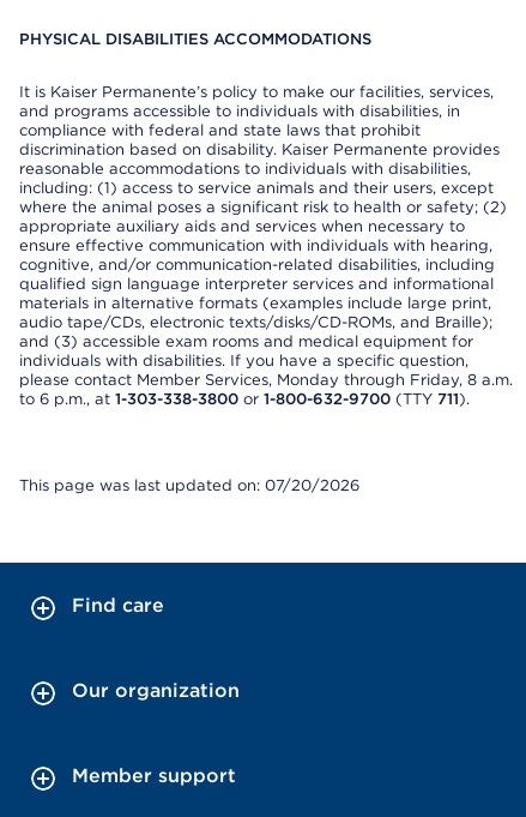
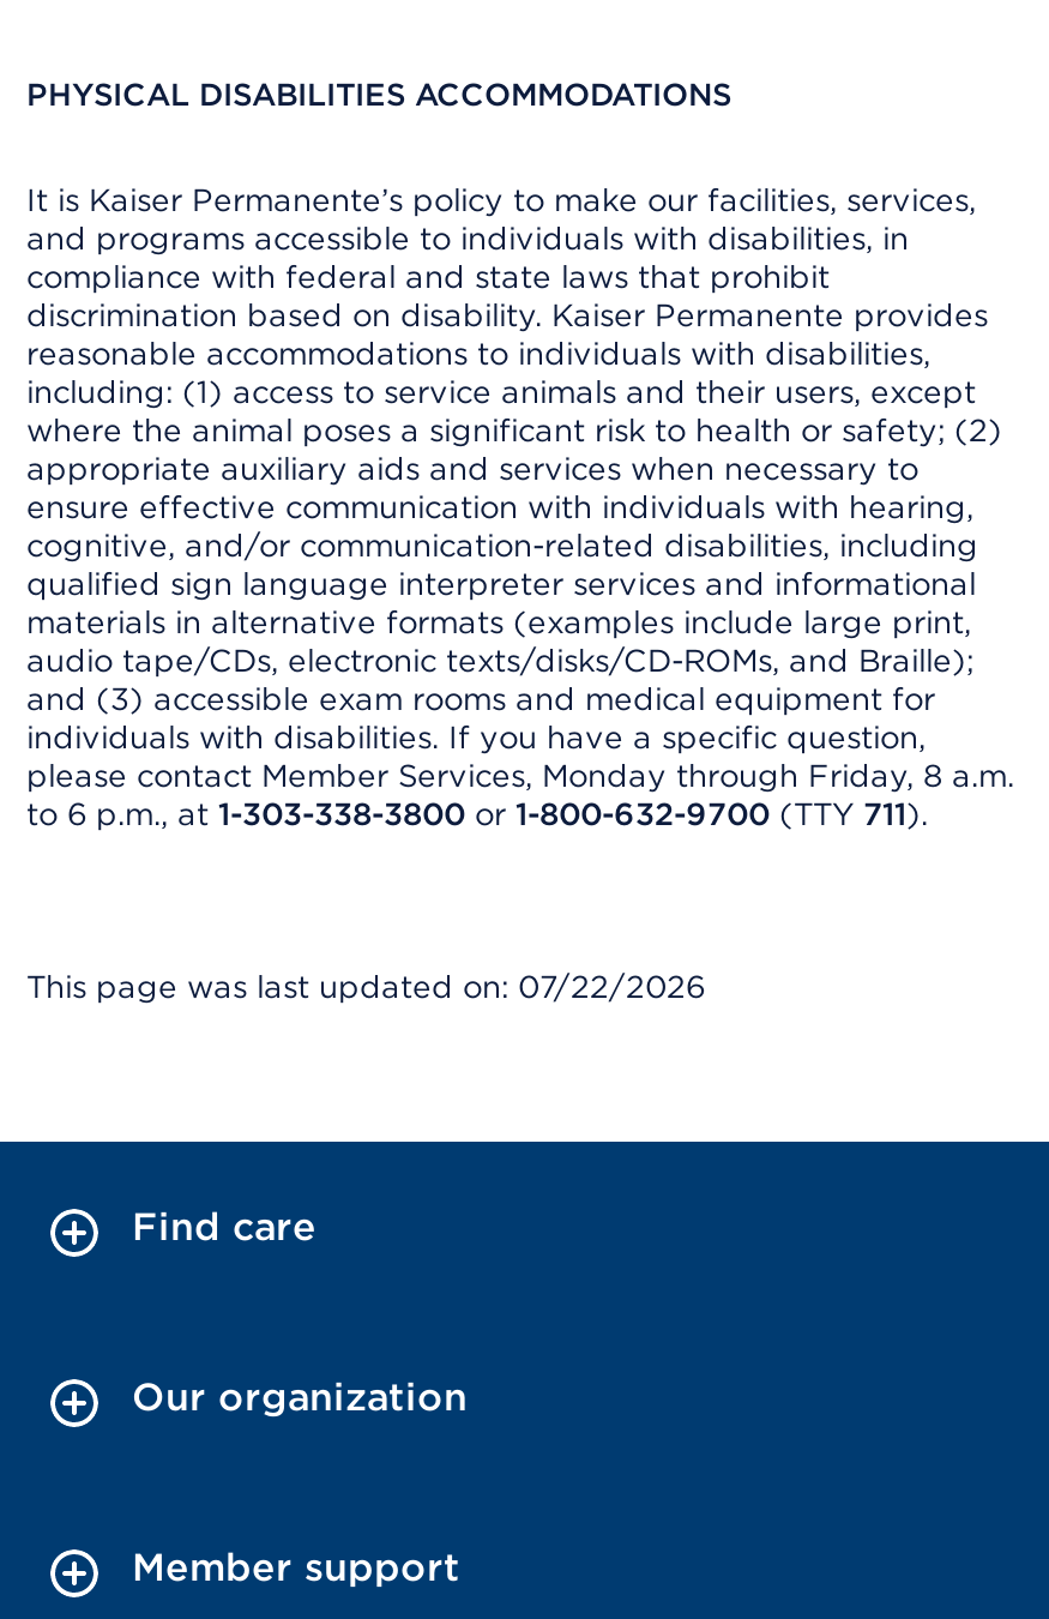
- This page was last updated on: 07/20/2026
+ This page was last updated on: 07/22/2026
